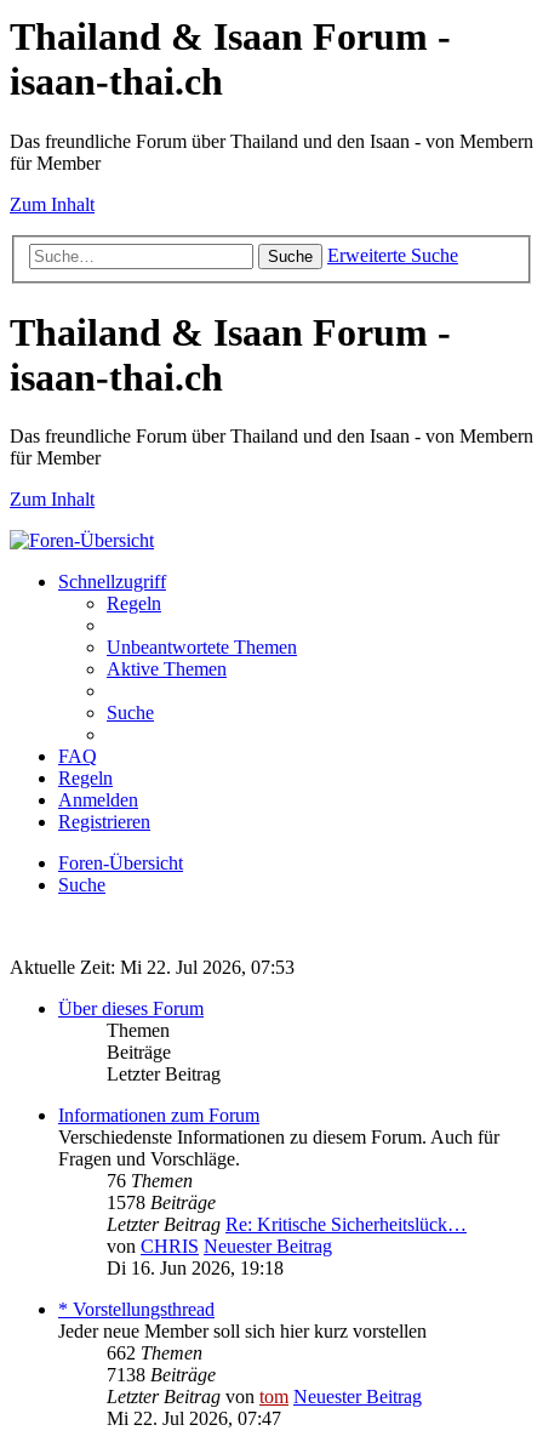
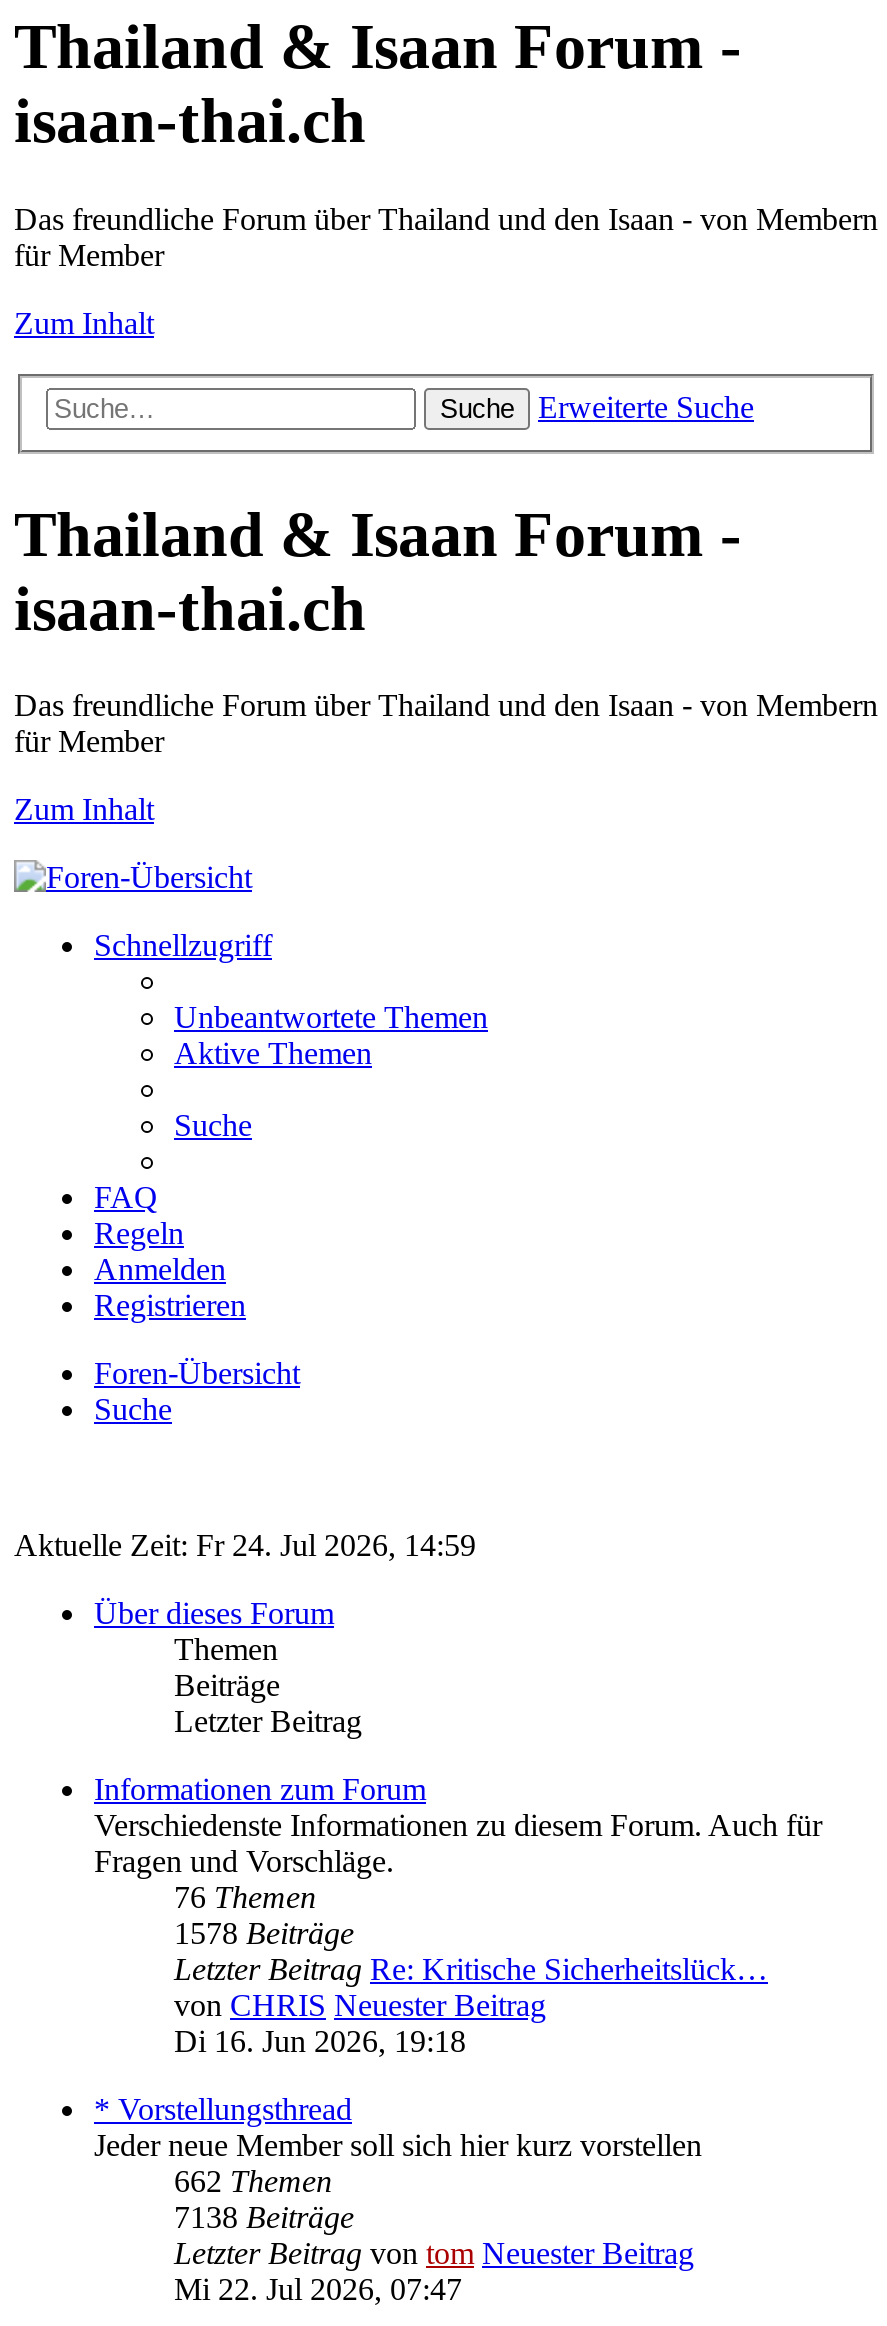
- Regeln

- Aktuelle Zeit: Mi 22. Jul 2026, 07:53
+ Aktuelle Zeit: Fr 24. Jul 2026, 14:59
